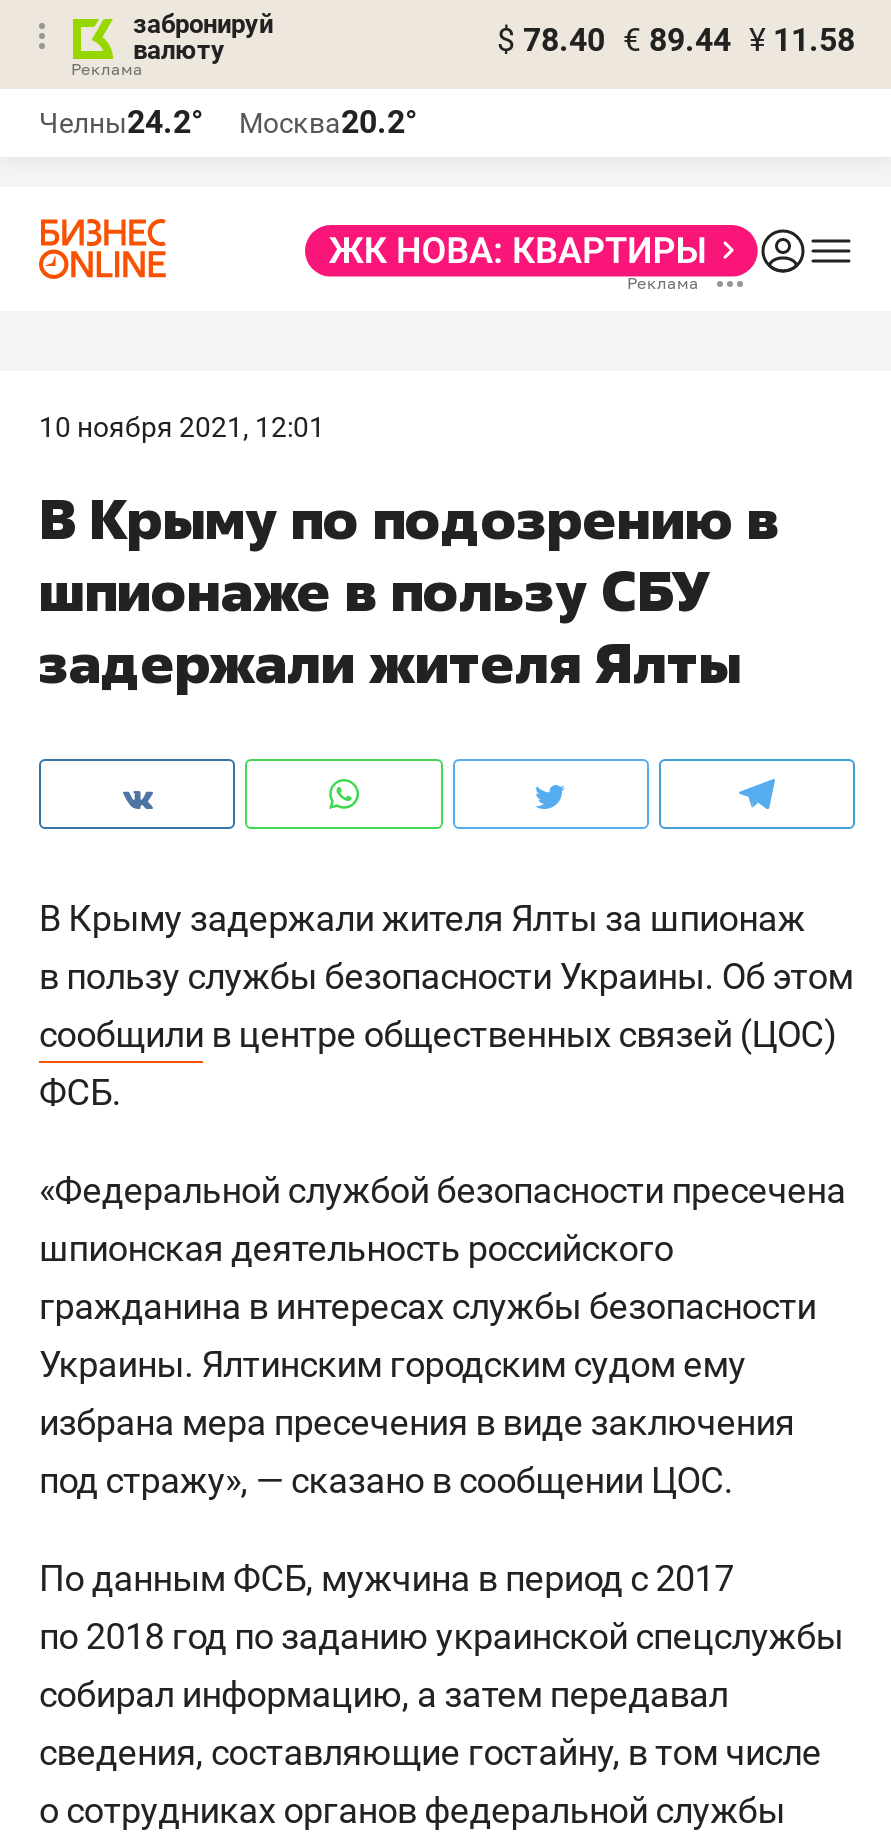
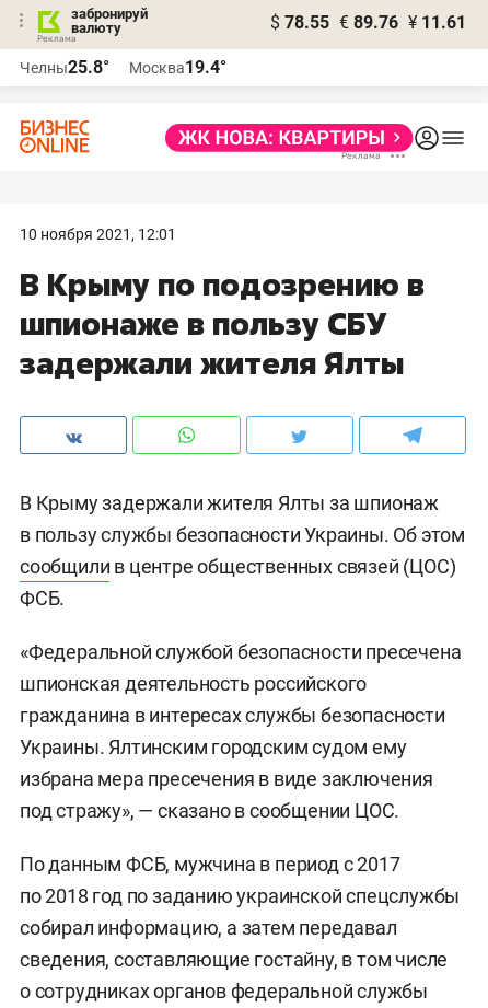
- $ 78.40 € 89.44 ¥ 11.58
+ $ 78.55 € 89.76 ¥ 11.61

- Челны24.2°
+ Челны25.8°

- Москва20.2°
+ Москва19.4°
